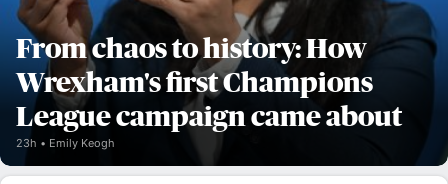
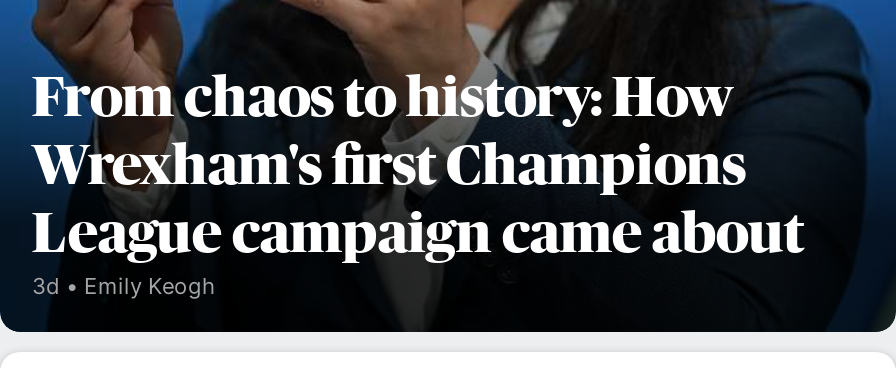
- 23h Emily Keogh
+ 3d Emily Keogh
